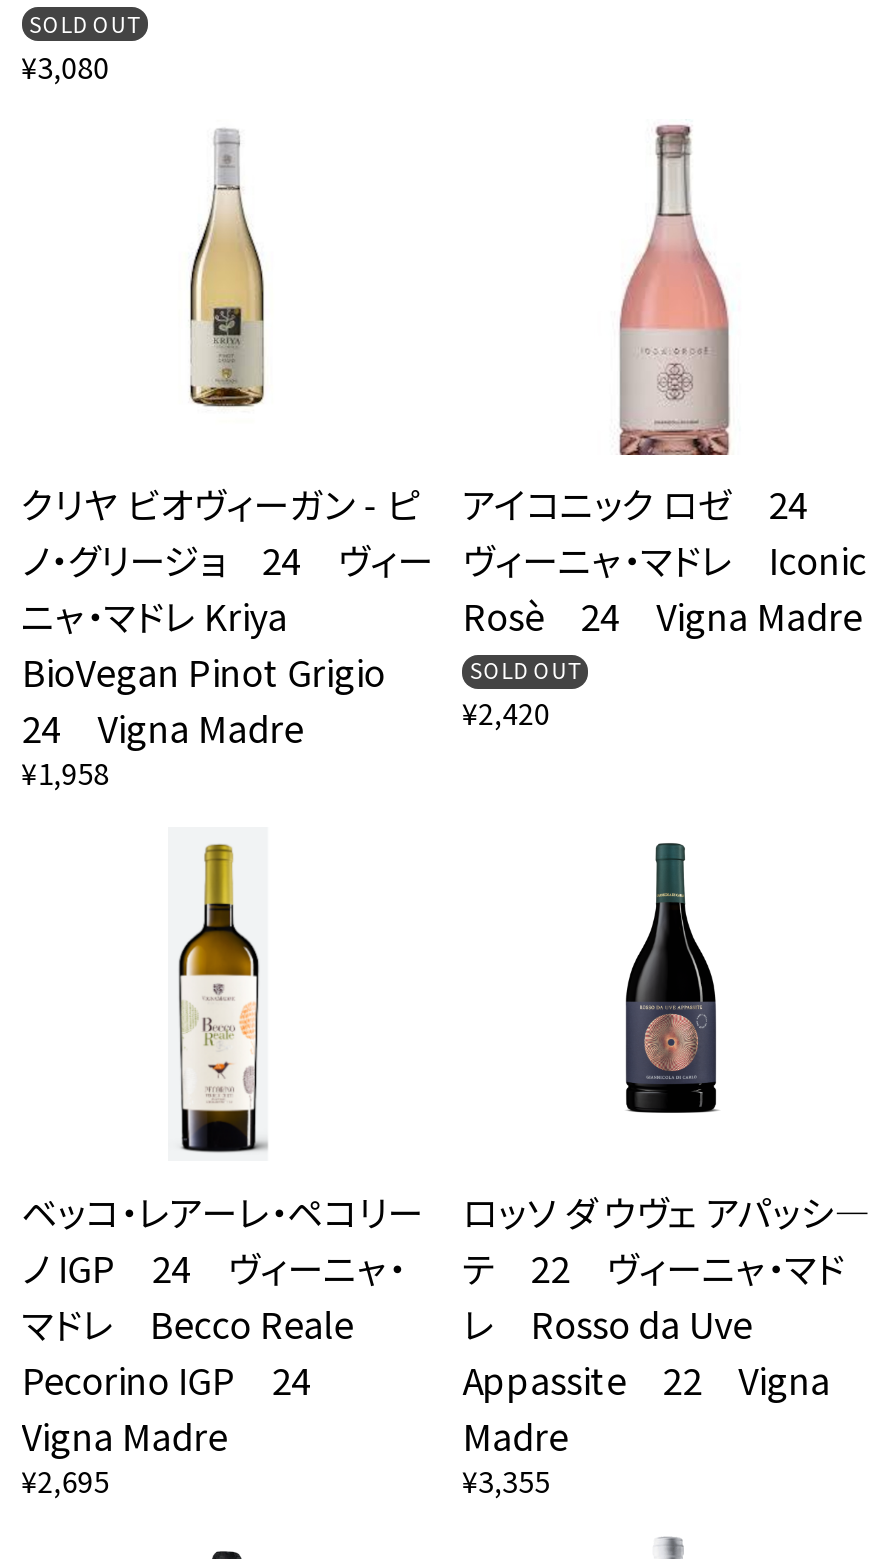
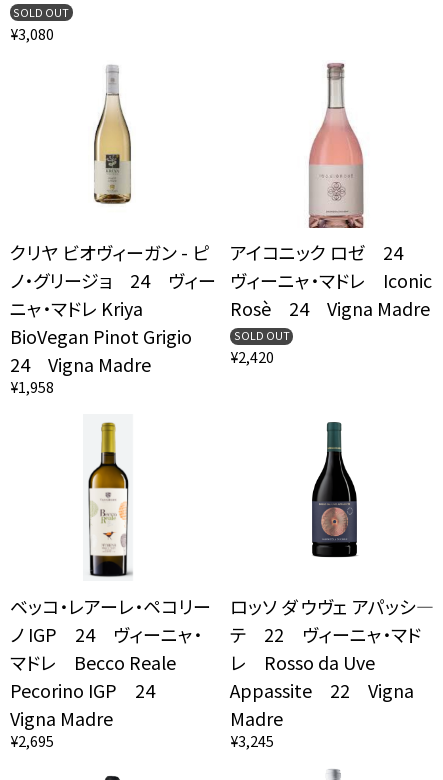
- ¥3,355
+ ¥3,245
